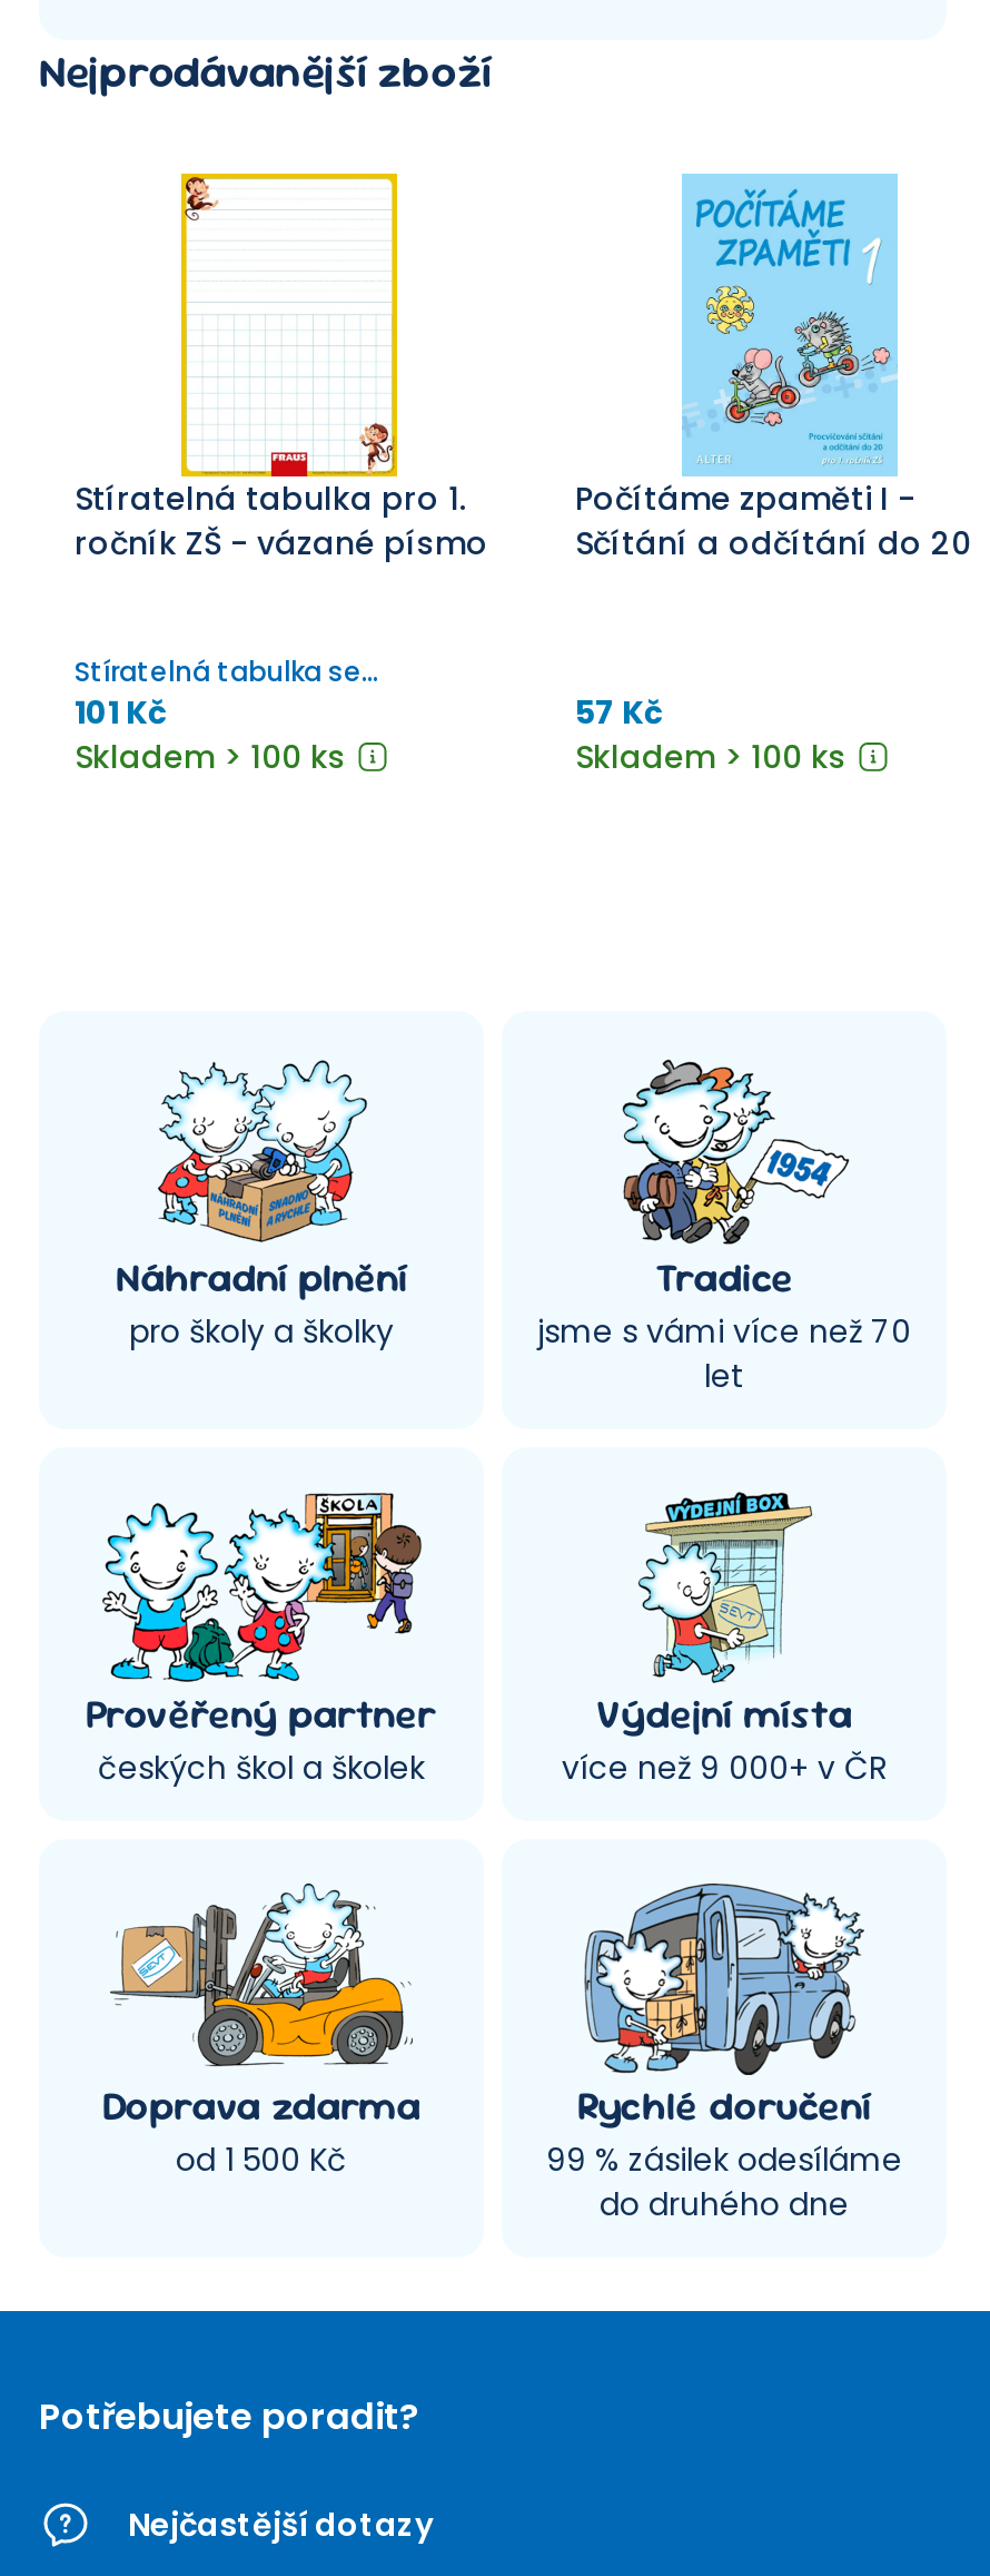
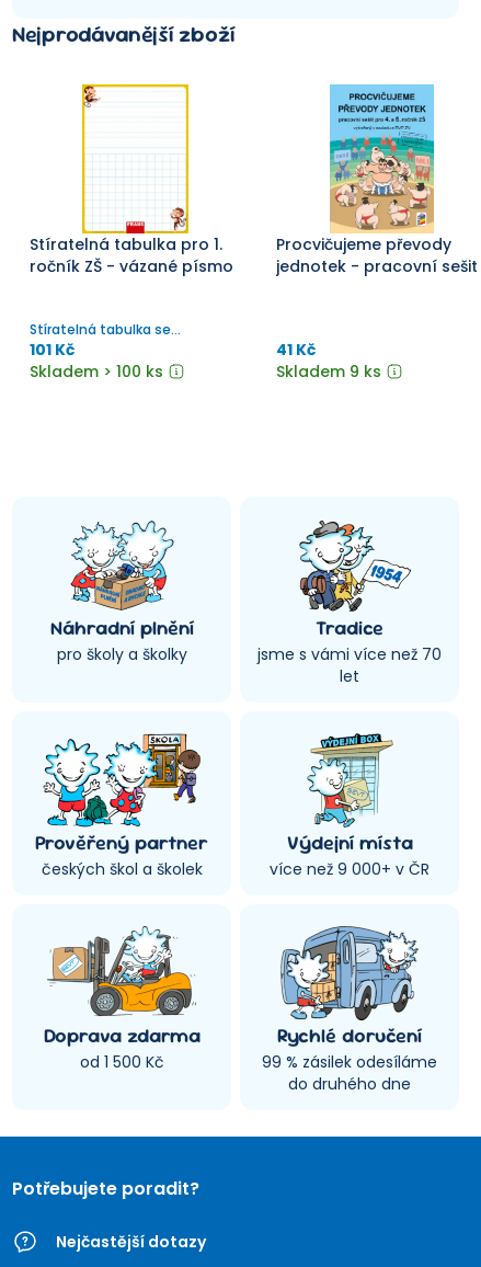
- [image]
- Počítáme zpaměti I -
- Sčítání a odčítání do 20
+ [image]
+ Procvičujeme převody
+ jednotek - pracovní sešit

- 57 Kč
- Skladem > 100 ks
+ 41 Kč
+ Skladem 9 ks
